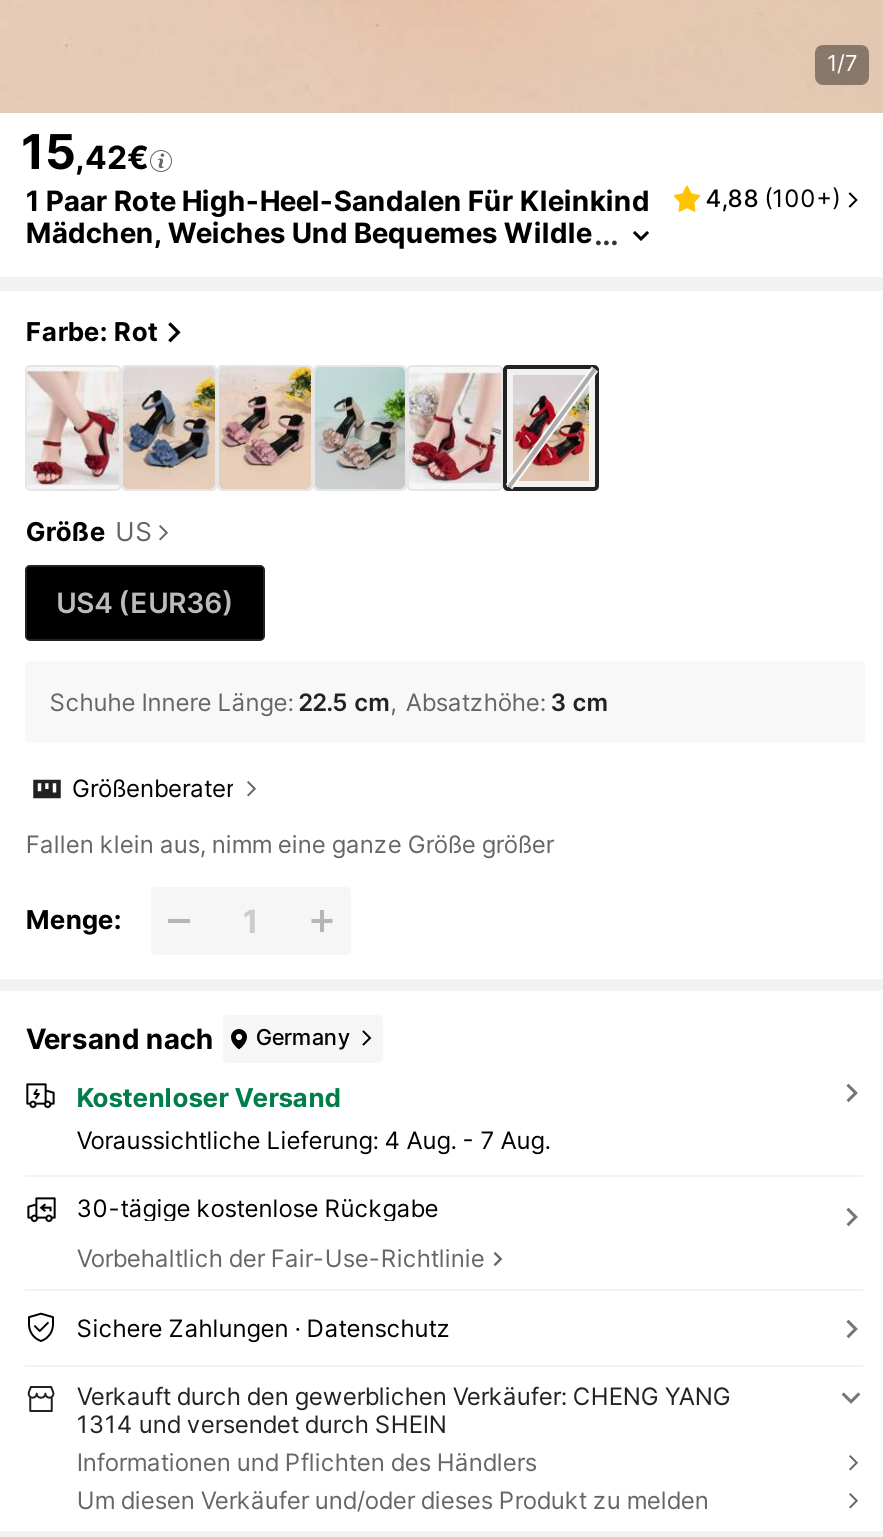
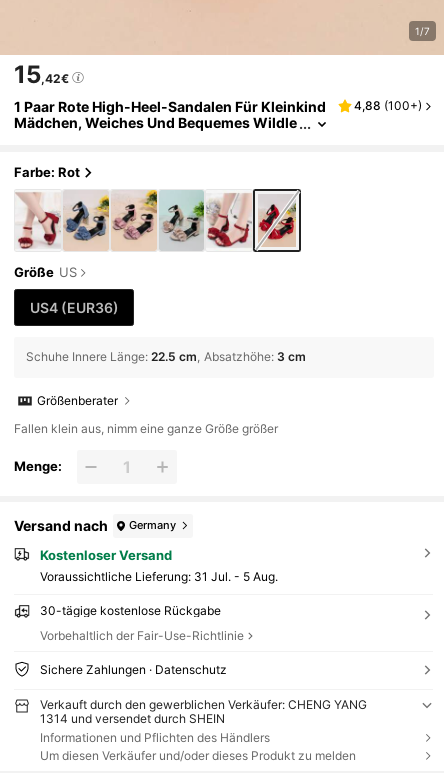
- Voraussichtliche Lieferung: 4 Aug. - 7 Aug.
+ Voraussichtliche Lieferung: 31 Jul. - 5 Aug.
